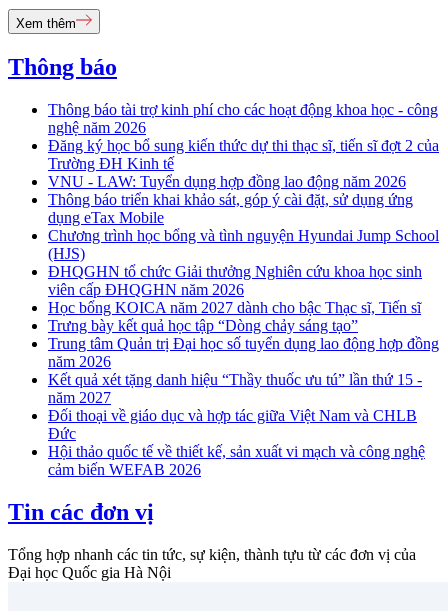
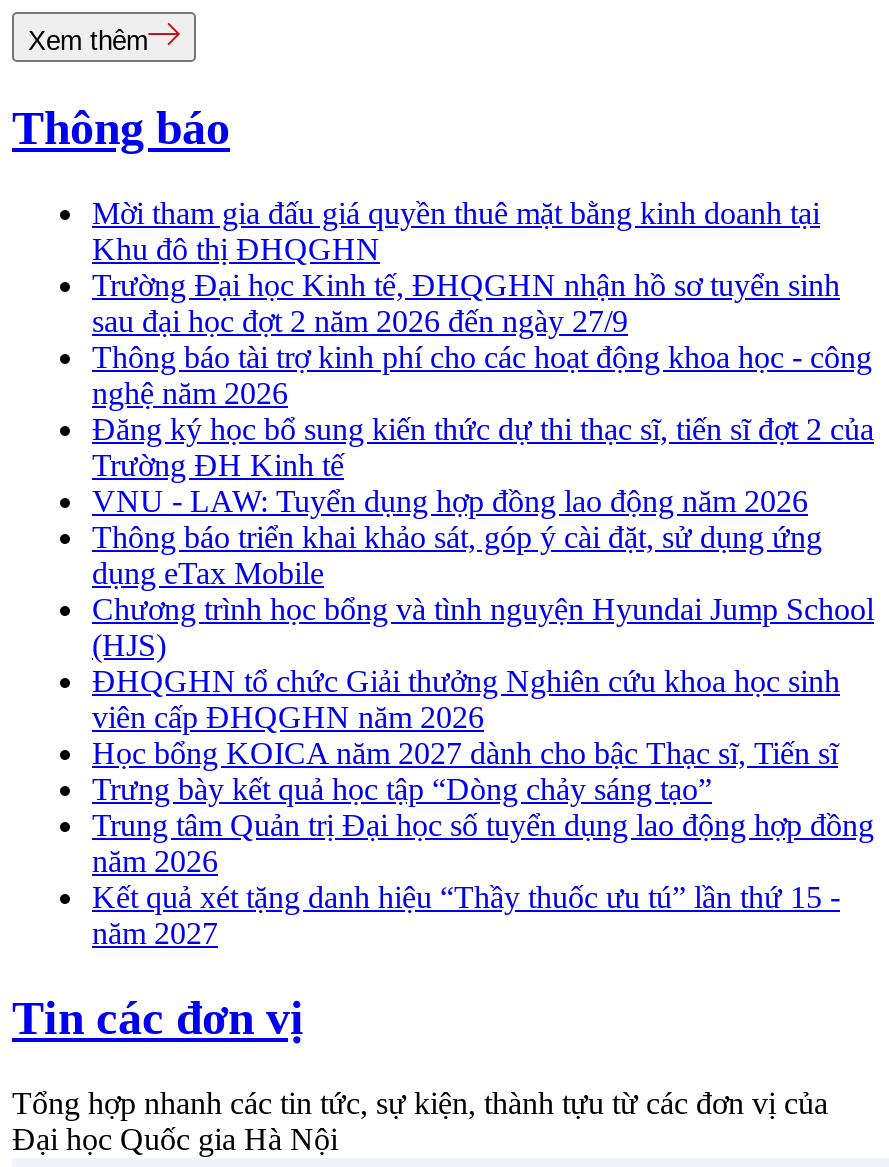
+ Mời tham gia đấu giá quyền thuê mặt bằng kinh doanh tại
+ Khu đô thị ĐHQGHN
+ Trường Đại học Kinh tế, ĐHQGHN nhận hồ sơ tuyển sinh
+ sau đại học đợt 2 năm 2026 đến ngày 27/9

moved down: Thông báo tài trợ kinh phí cho các hoạt động khoa học - công | nghệ năm 2026 | Đăng ký học bổ sung kiến thức dự thi thạc sĩ, tiến sĩ đợt 2 của | ... | Kết quả xét tặng danh hiệu “Thầy thuốc ưu tú” lần thứ 15 - | năm 2027

- Đối thoại về giáo dục và hợp tác giữa Việt Nam và CHLB
- Đức
- Hội thảo quốc tế về thiết kế, sản xuất vi mạch và công nghệ
- cảm biến WEFAB 2026
